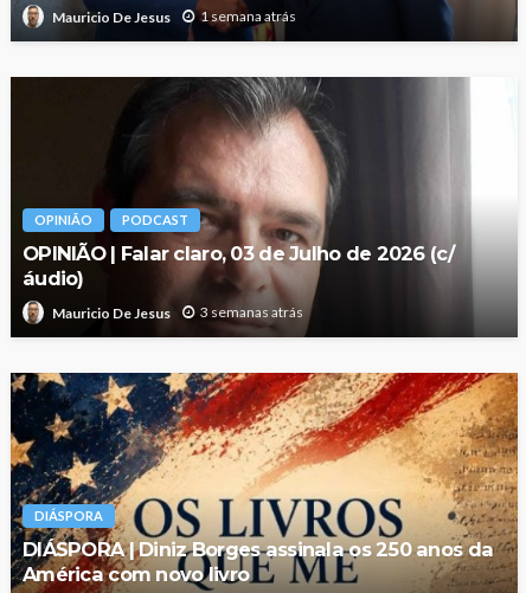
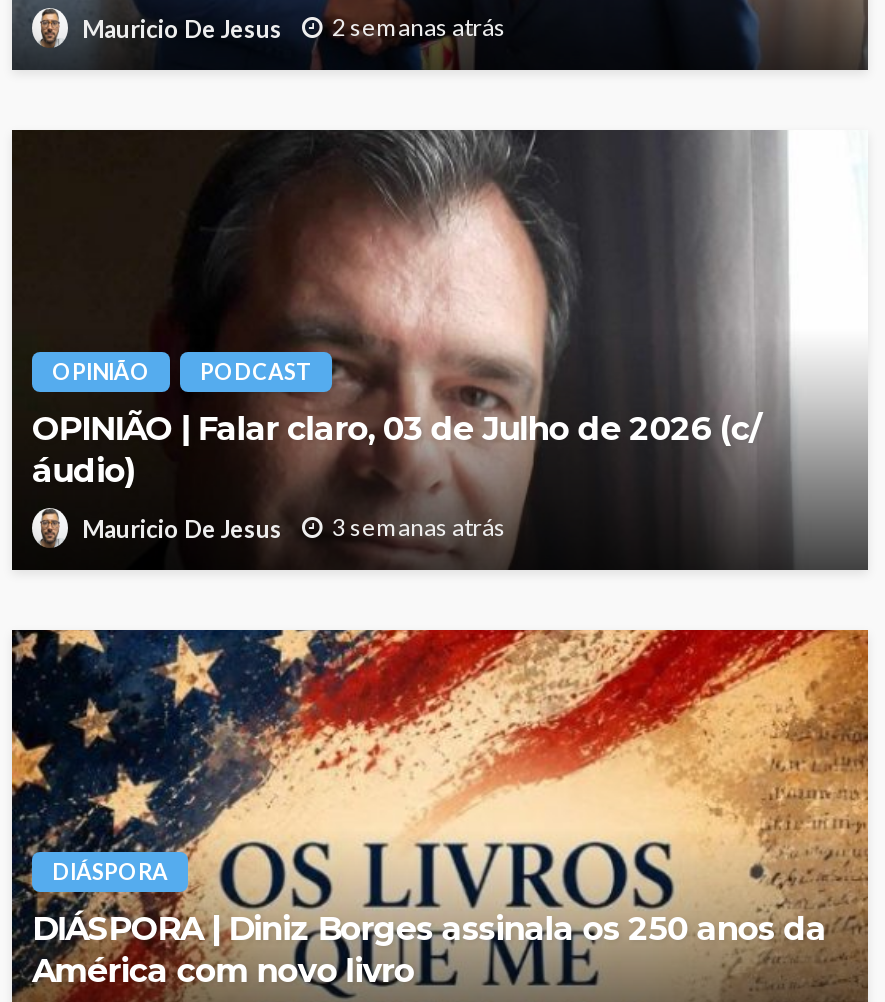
- 1 semana atrás
+ 2 semanas atrás
